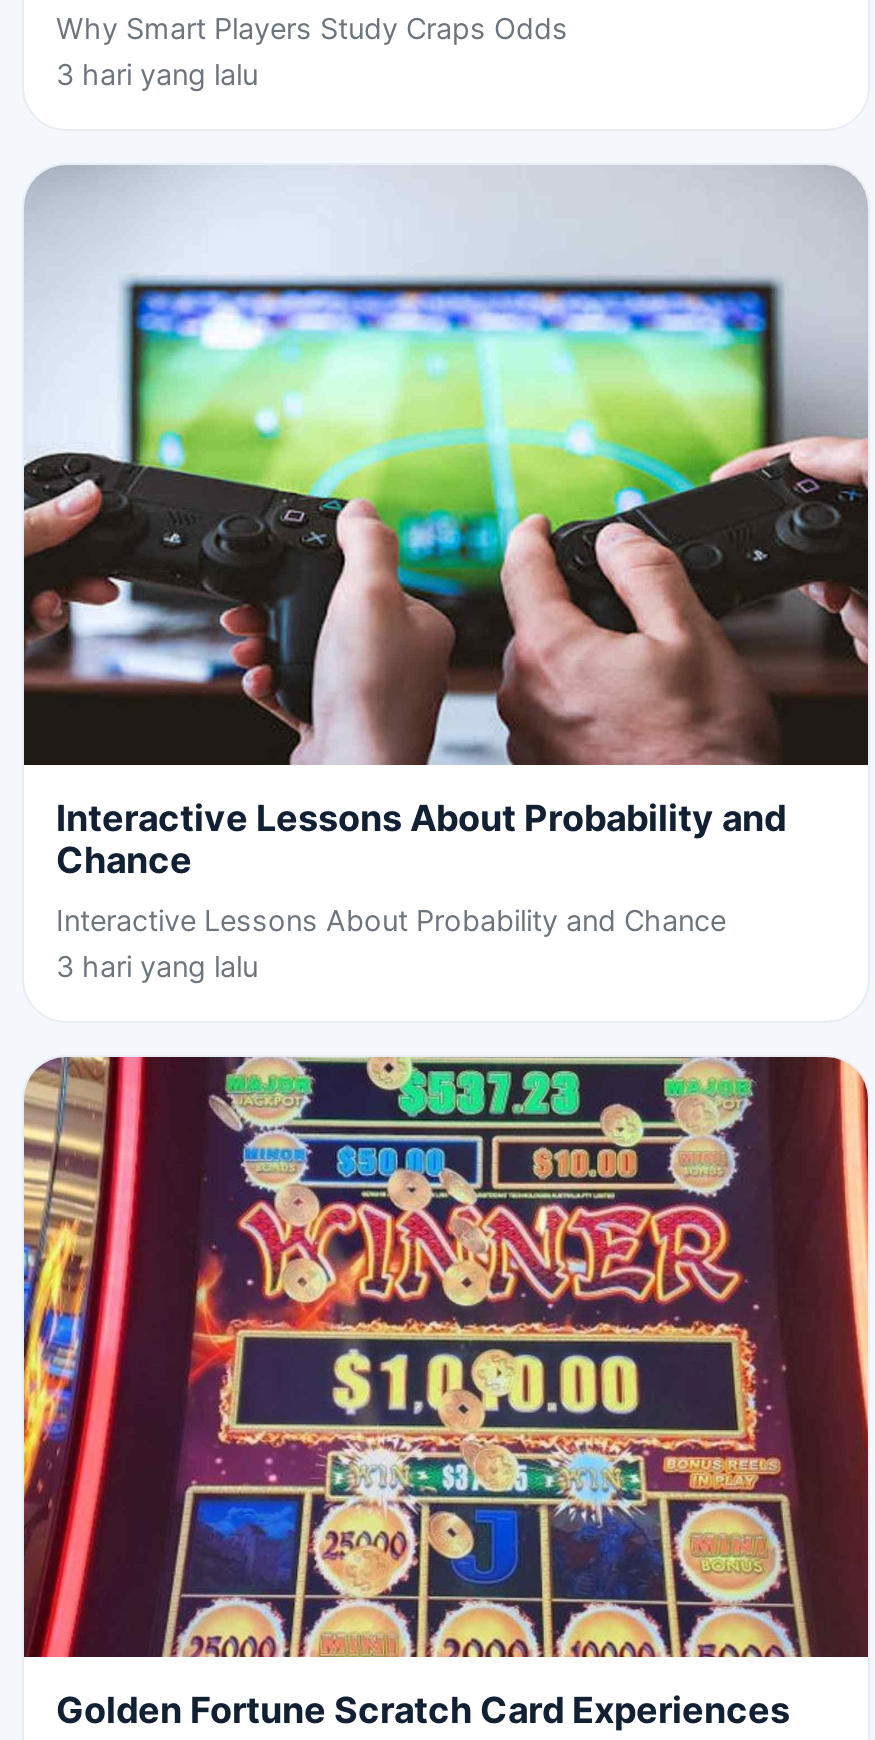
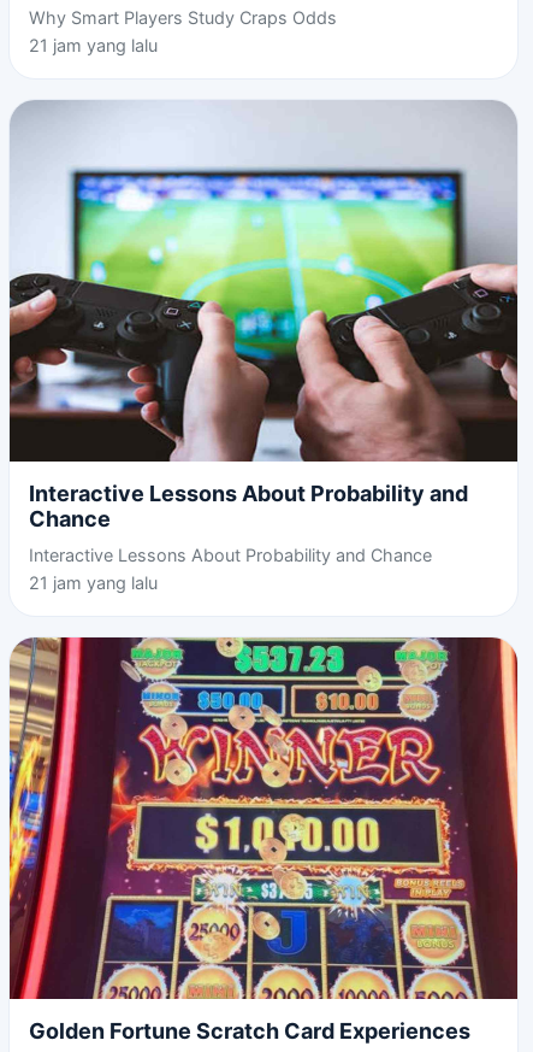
- 3 hari yang lalu
+ 21 jam yang lalu

- 3 hari yang lalu
+ 21 jam yang lalu
